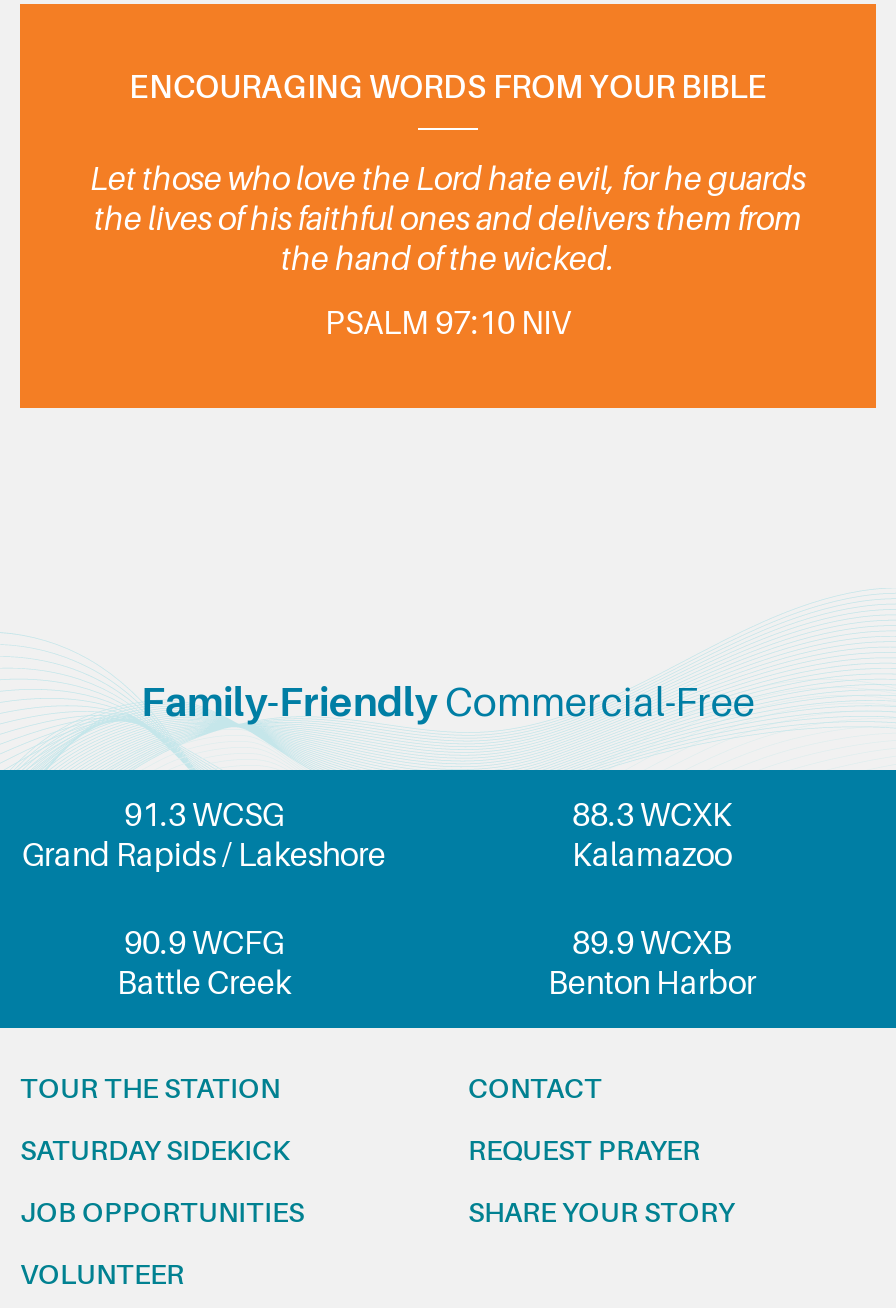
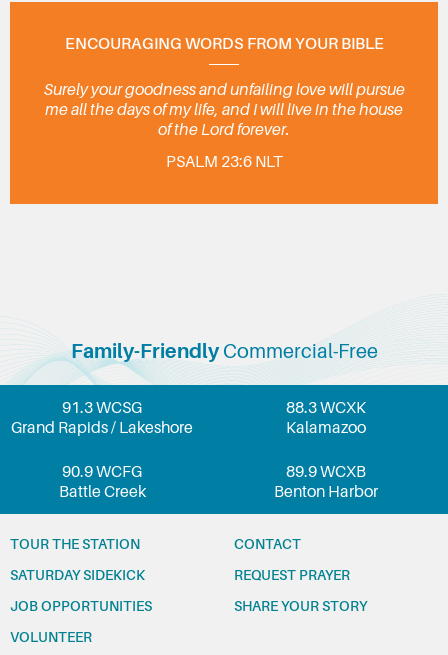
- Let those who love the Lord hate evil, for he guards
- the lives of his faithful ones and delivers them from
- the hand of the wicked.
+ Surely your goodness and unfailing love will pursue
+ me all the days of my life, and I will live in the house
+ of the Lord forever.

- PSALM 97:10 NIV
+ PSALM 23:6 NLT
